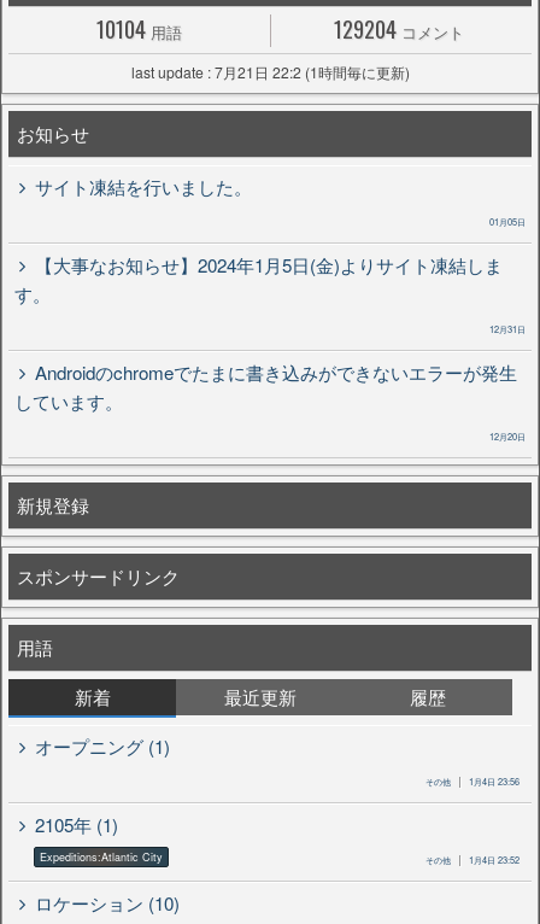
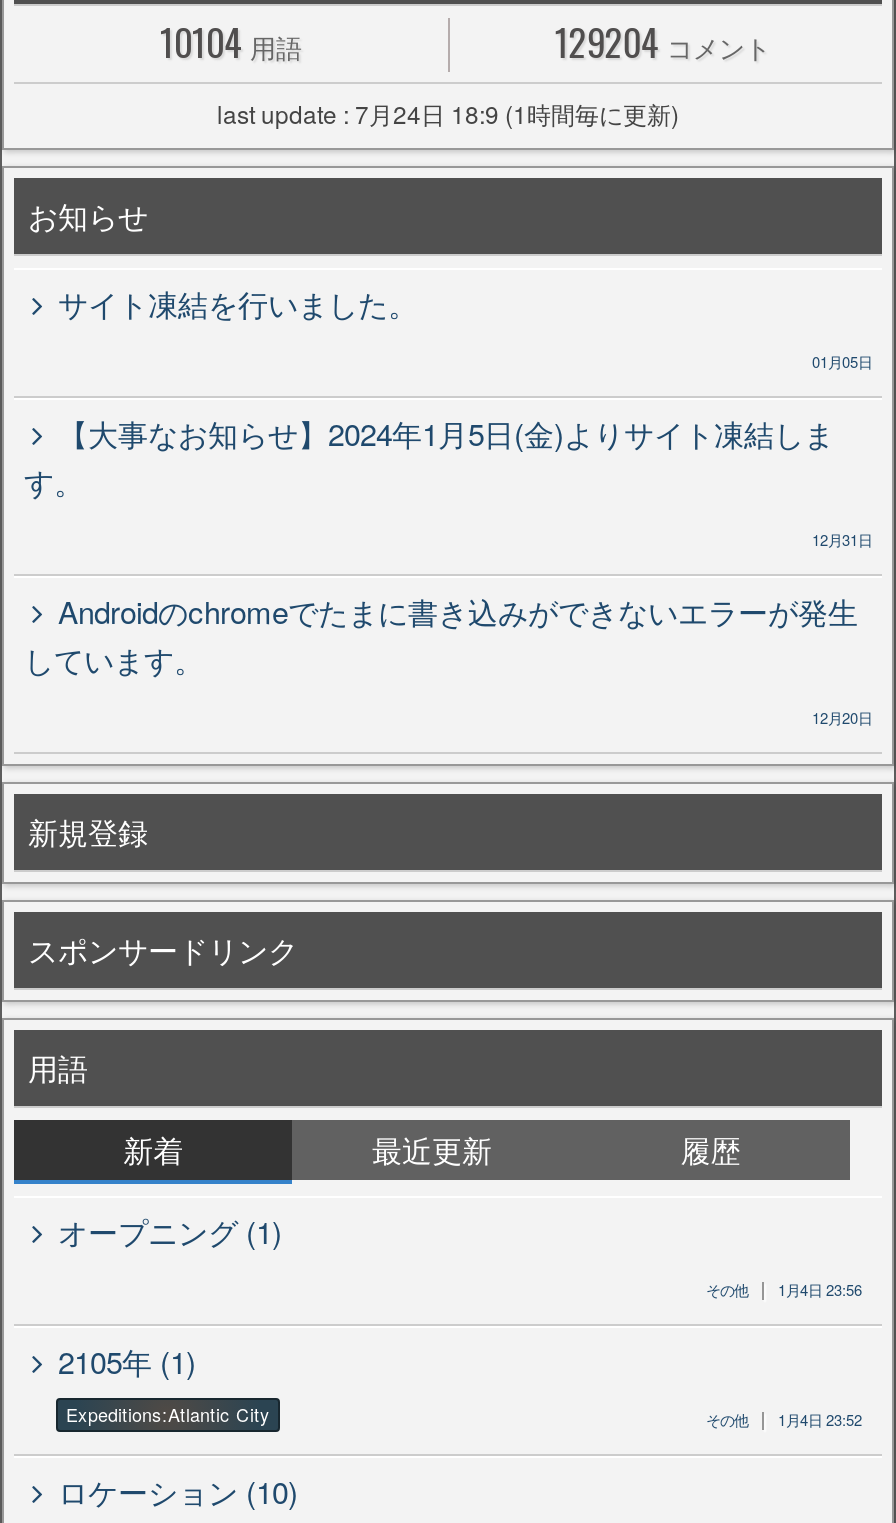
- last update : 7月21日 22:2 (1時間毎に更新)
+ last update : 7月24日 18:9 (1時間毎に更新)
